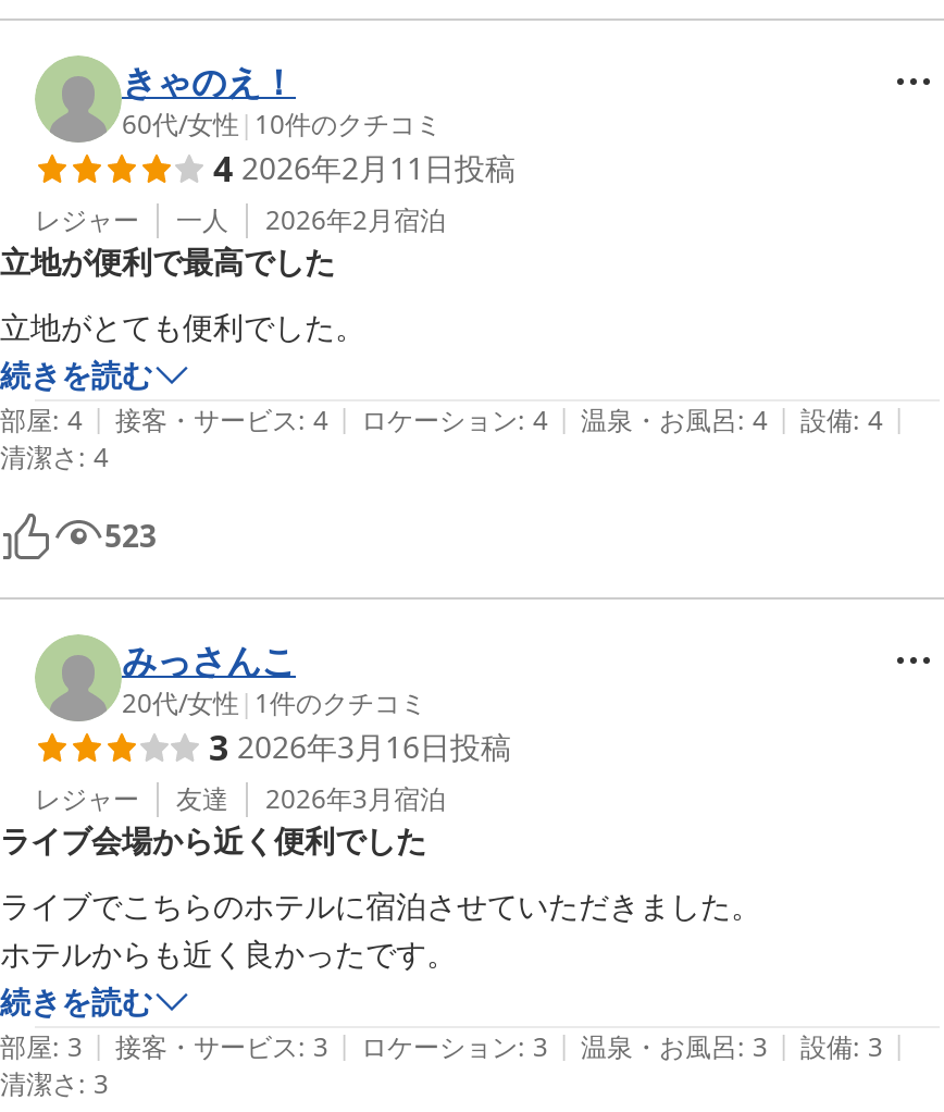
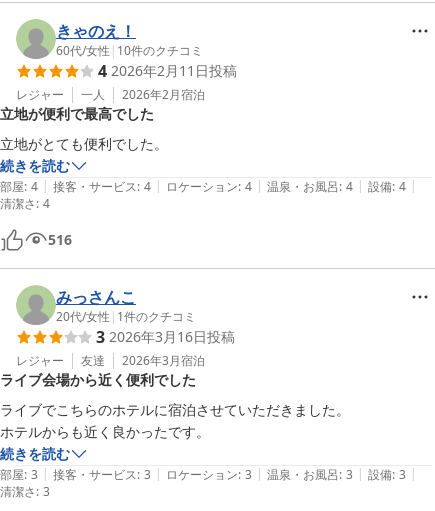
- 523
+ 516
